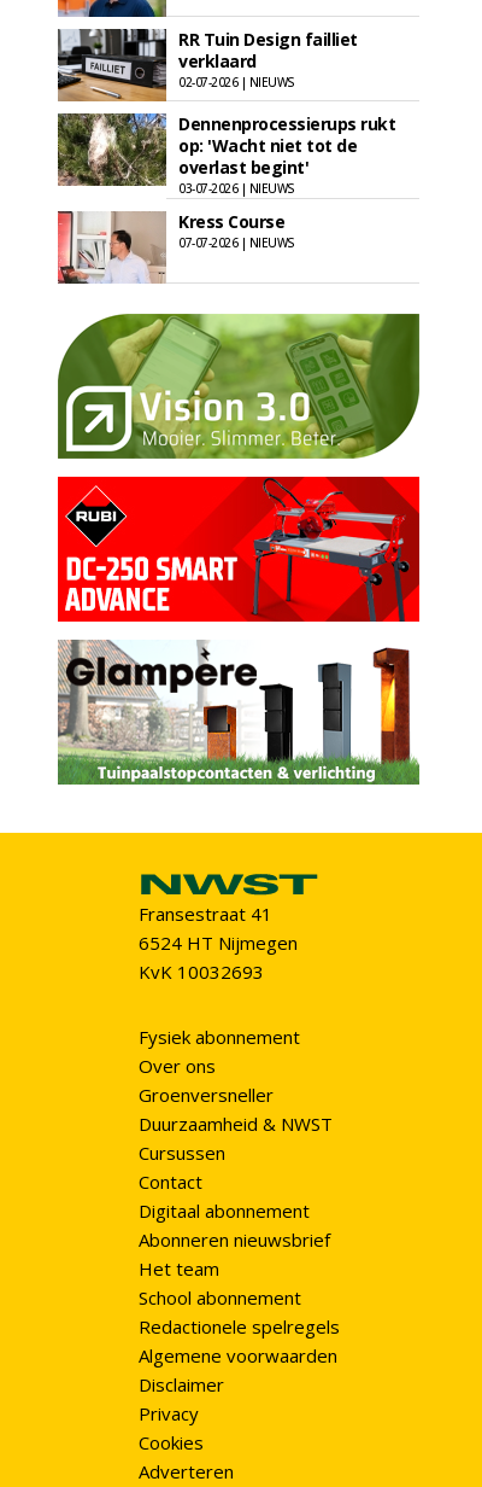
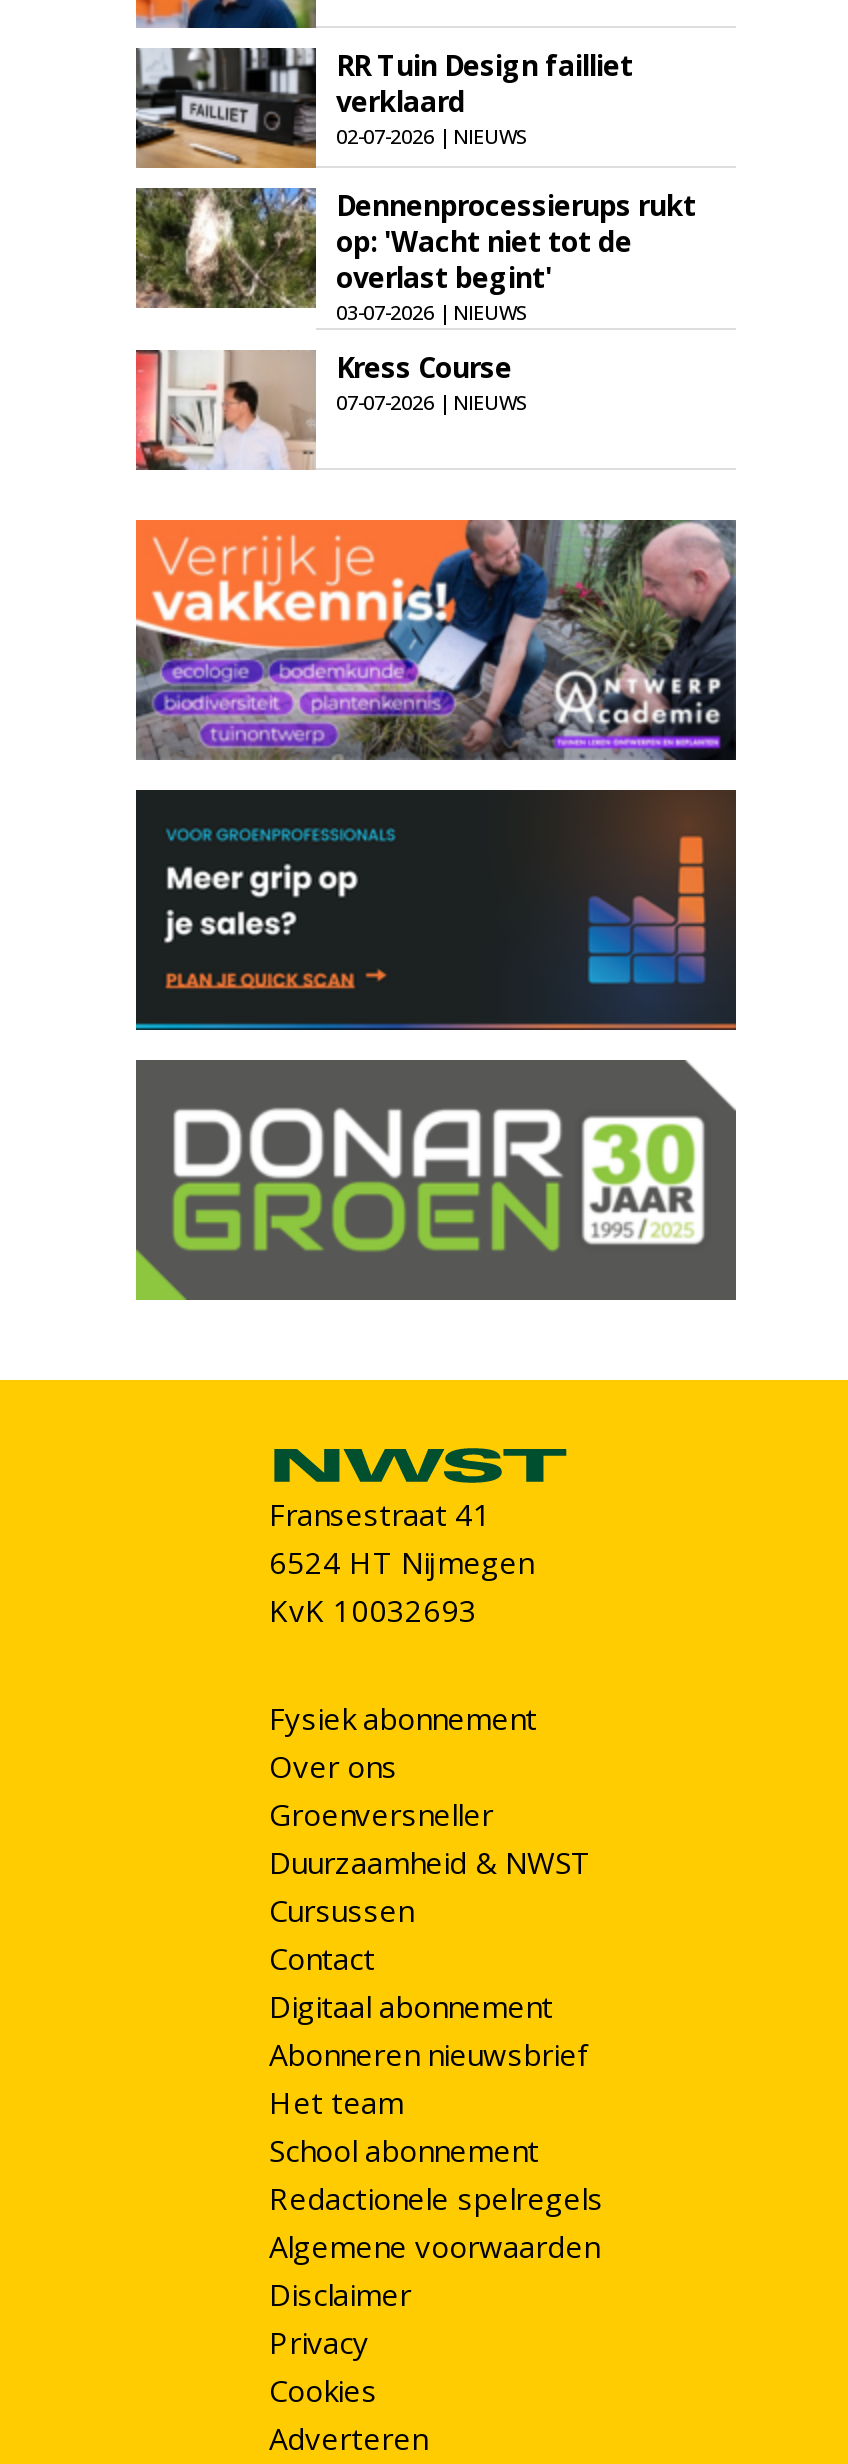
- [image]
+ [image]

- [image]
+ [image]

- [image]
+ [image]
